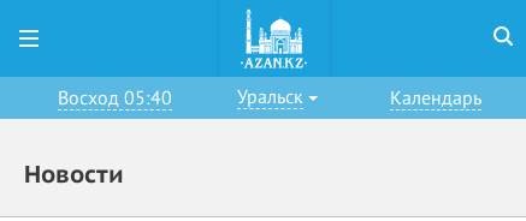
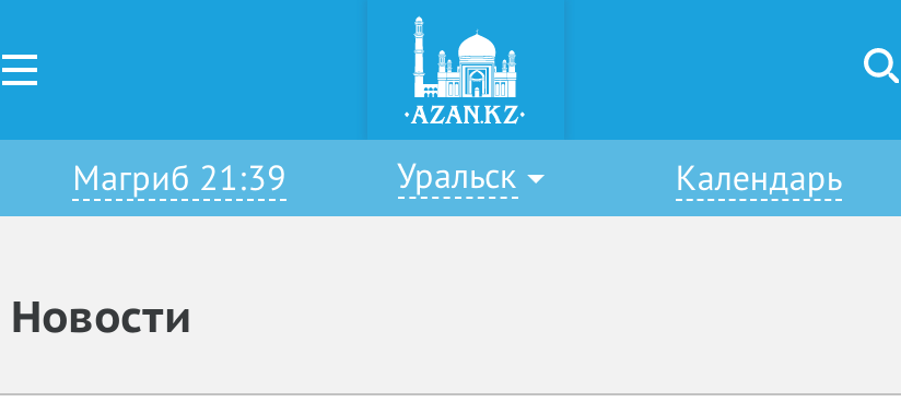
- Восход 05:40
+ Магриб 21:39
